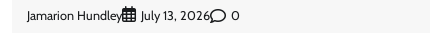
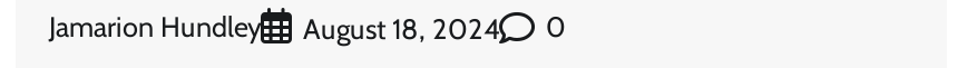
- July 13, 2026
+ August 18, 2024
